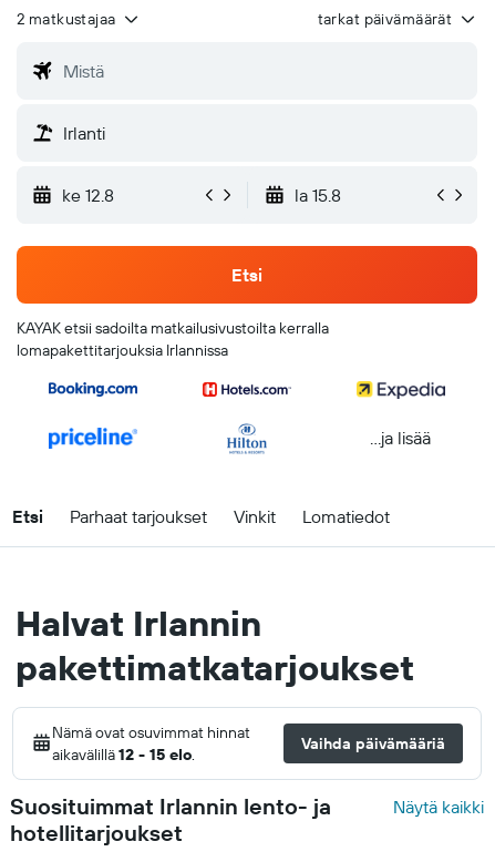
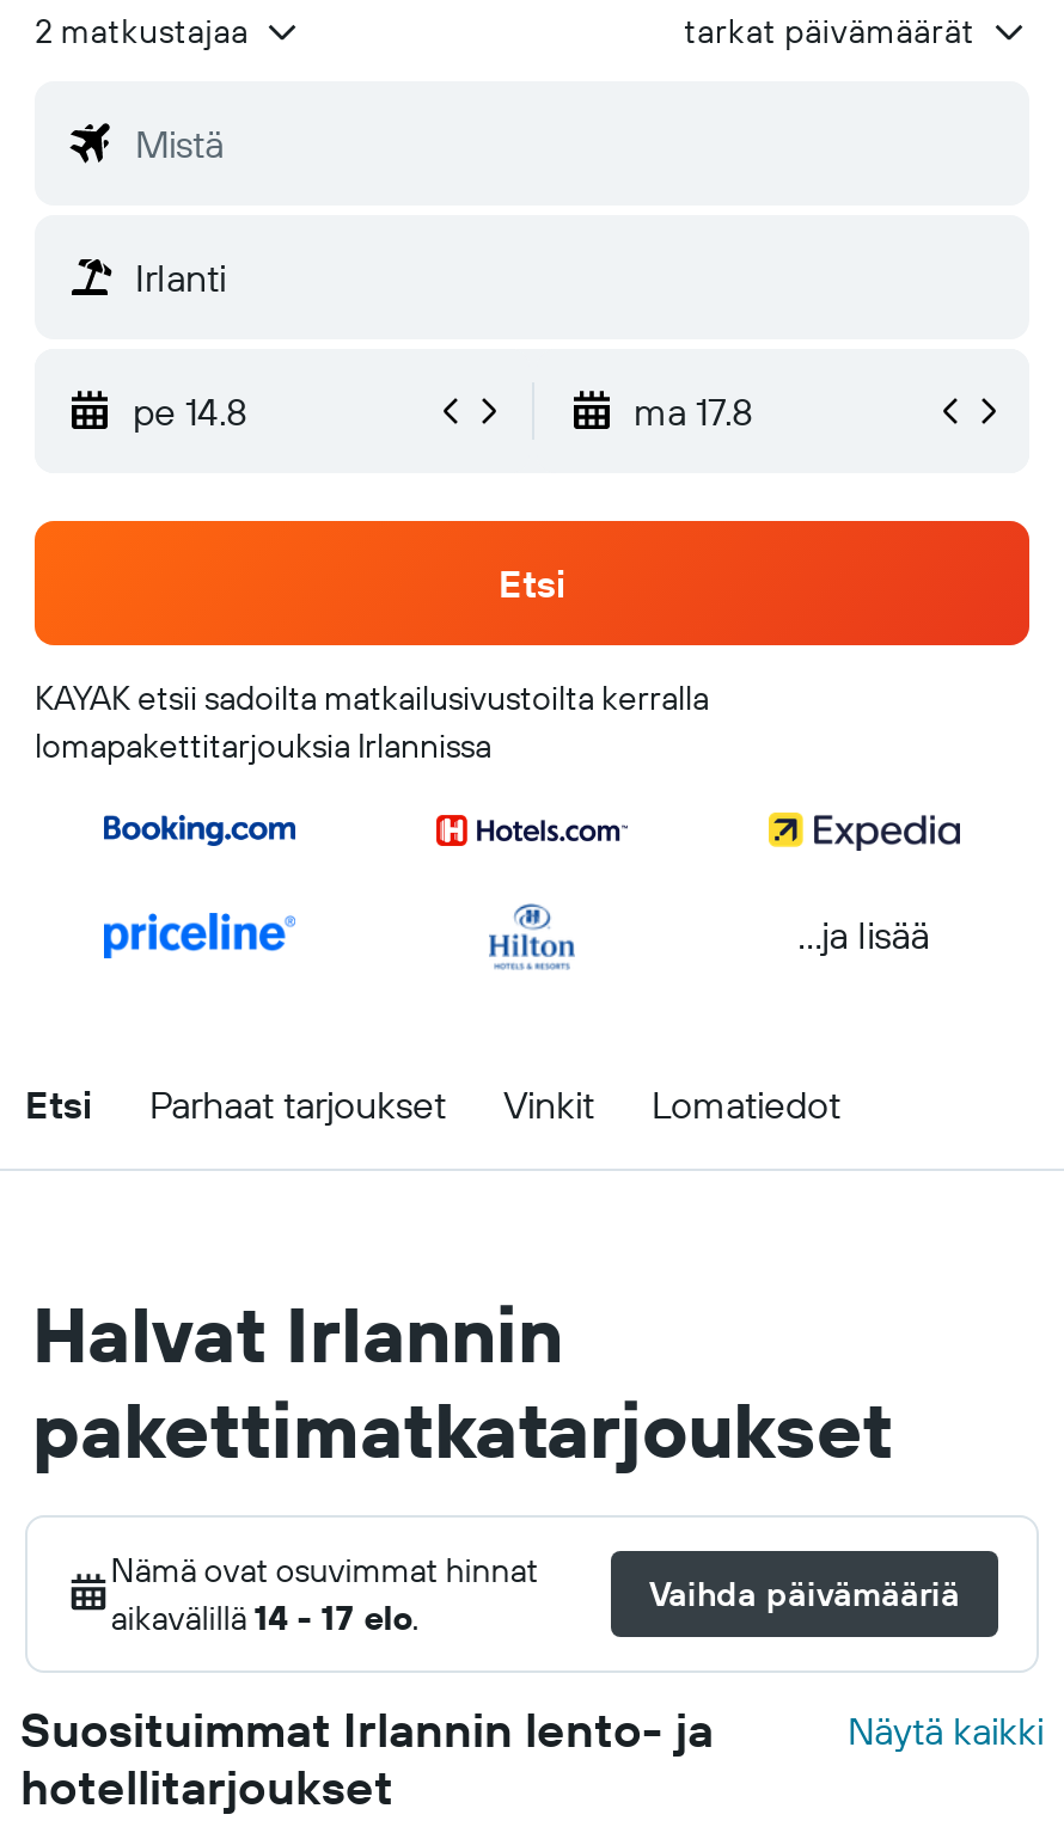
- ke 12.8
- la 15.8
+ pe 14.8
+ ma 17.8

- aikavälillä 12 - 15 elo.
+ aikavälillä 14 - 17 elo.
